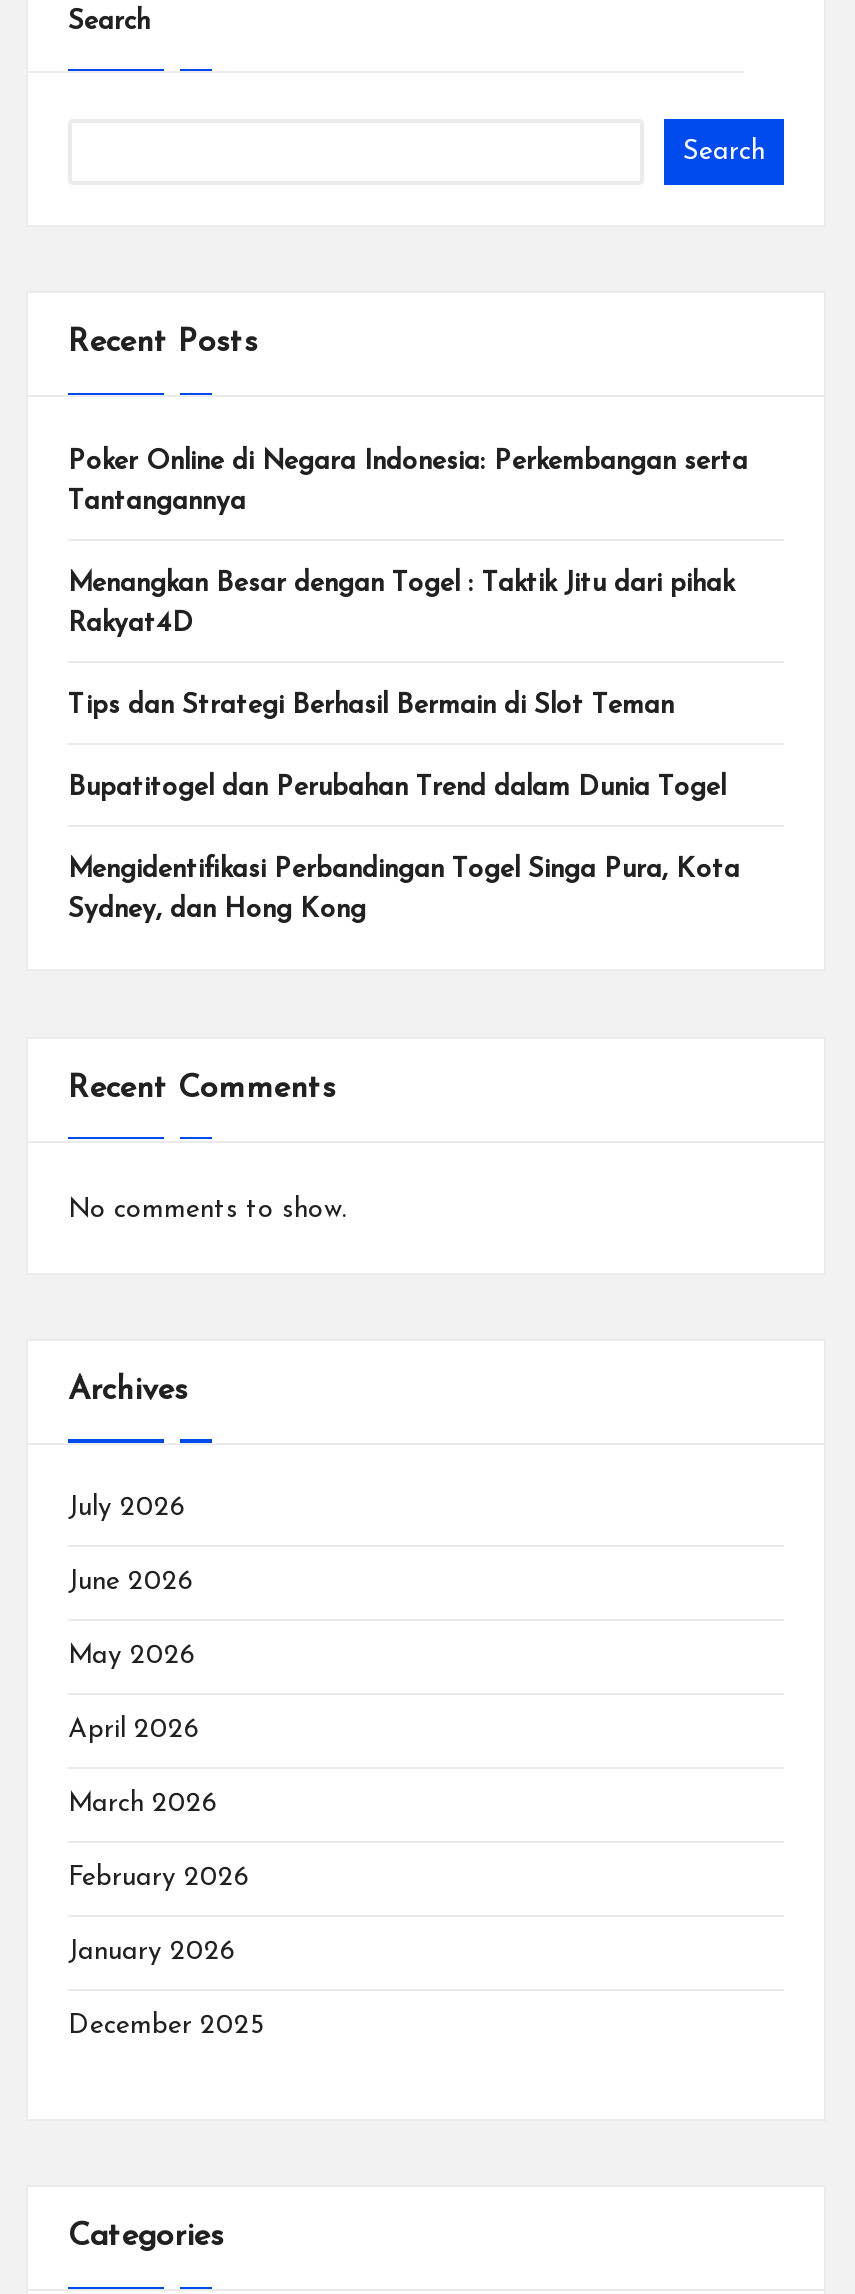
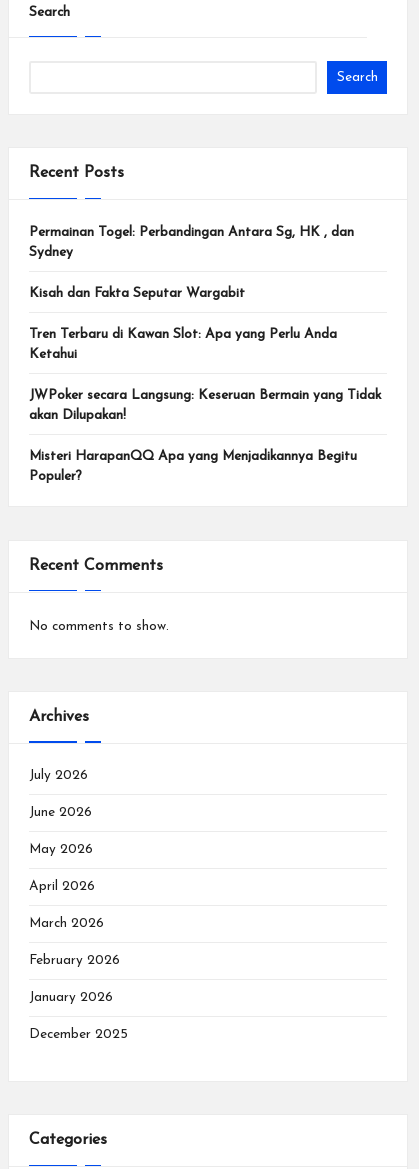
- Poker Online di Negara Indonesia: Perkembangan serta
- Tantangannya
- Menangkan Besar dengan Togel : Taktik Jitu dari pihak
- Rakyat4D
- Tips dan Strategi Berhasil Bermain di Slot Teman
- Bupatitogel dan Perubahan Trend dalam Dunia Togel
- Mengidentifikasi Perbandingan Togel Singa Pura, Kota
- Sydney, dan Hong Kong
+ Permainan Togel: Perbandingan Antara Sg, HK , dan
+ Sydney
+ Kisah dan Fakta Seputar Wargabit
+ Tren Terbaru di Kawan Slot: Apa yang Perlu Anda
+ Ketahui
+ JWPoker secara Langsung: Keseruan Bermain yang Tidak
+ akan Dilupakan!
+ Misteri HarapanQQ Apa yang Menjadikannya Begitu
+ Populer?
